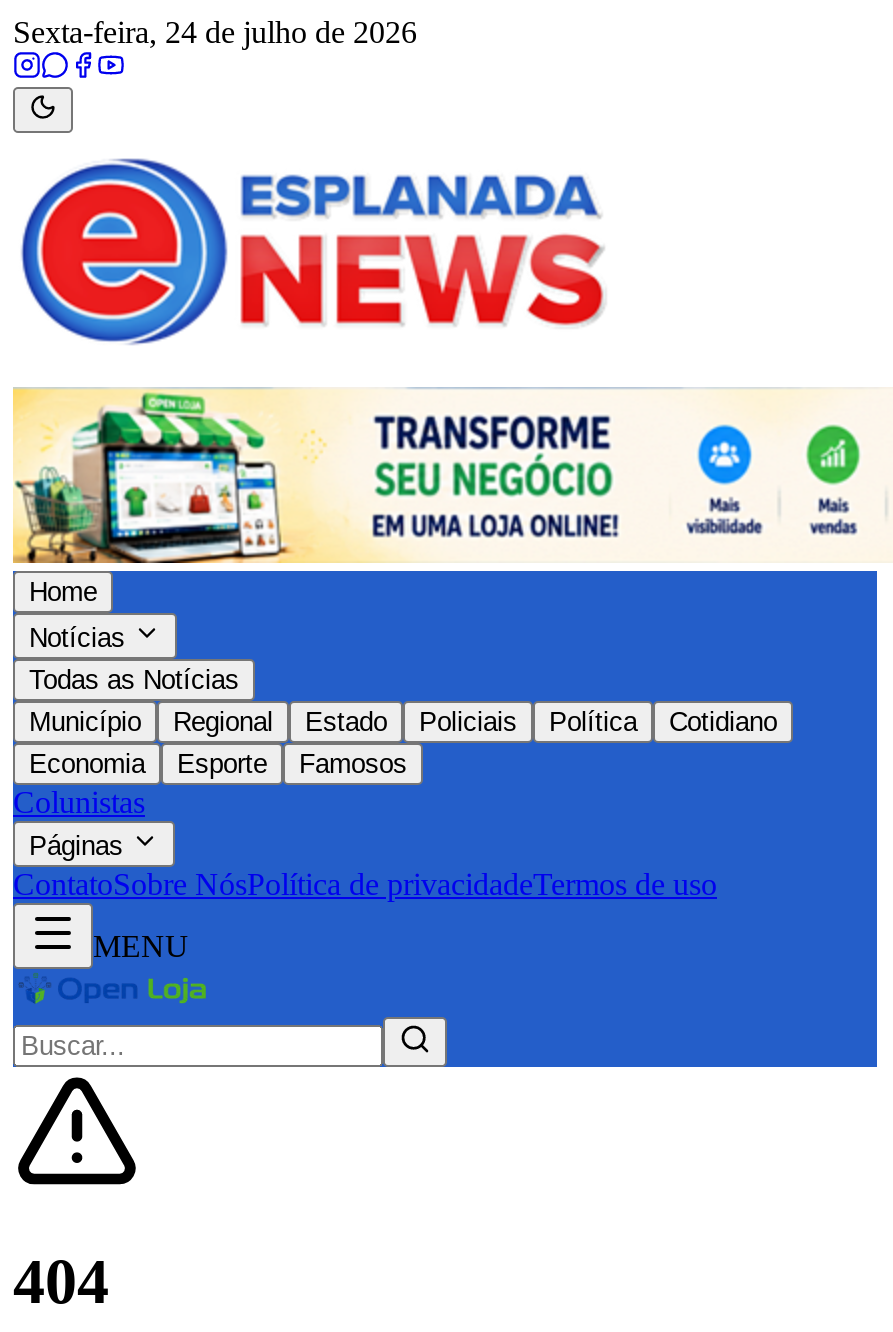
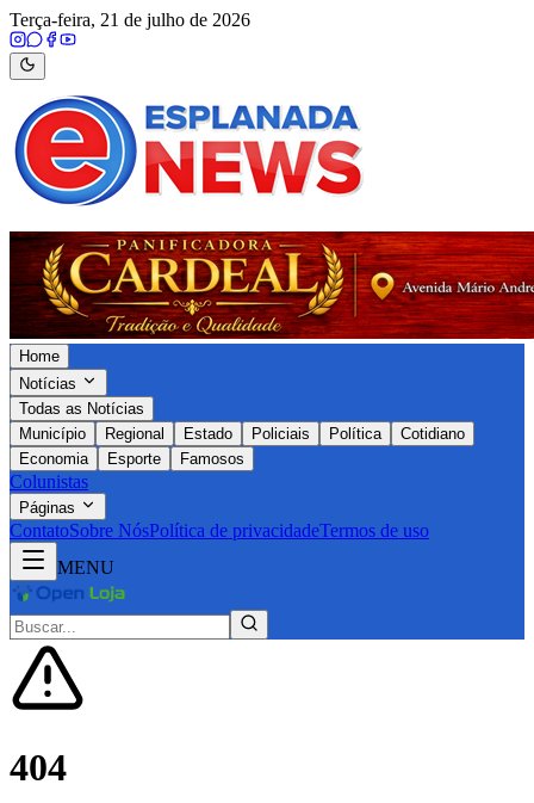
- Sexta-feira, 24 de julho de 2026
+ Terça-feira, 21 de julho de 2026

- [image]
+ [image]
